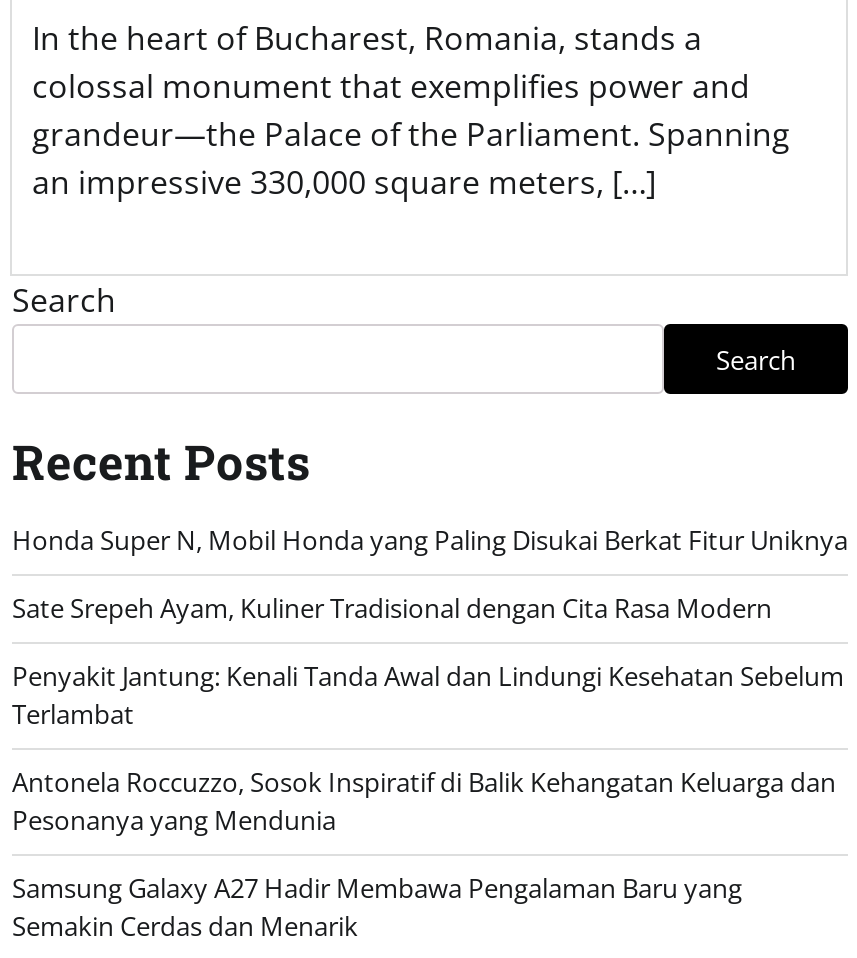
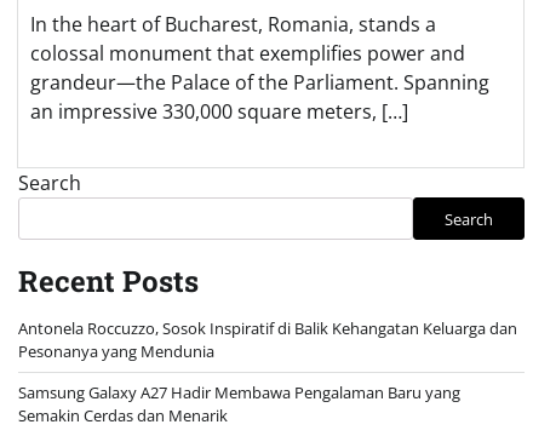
- Honda Super N, Mobil Honda yang Paling Disukai Berkat Fitur Uniknya
- Sate Srepeh Ayam, Kuliner Tradisional dengan Cita Rasa Modern
- Penyakit Jantung: Kenali Tanda Awal dan Lindungi Kesehatan Sebelum
- Terlambat
